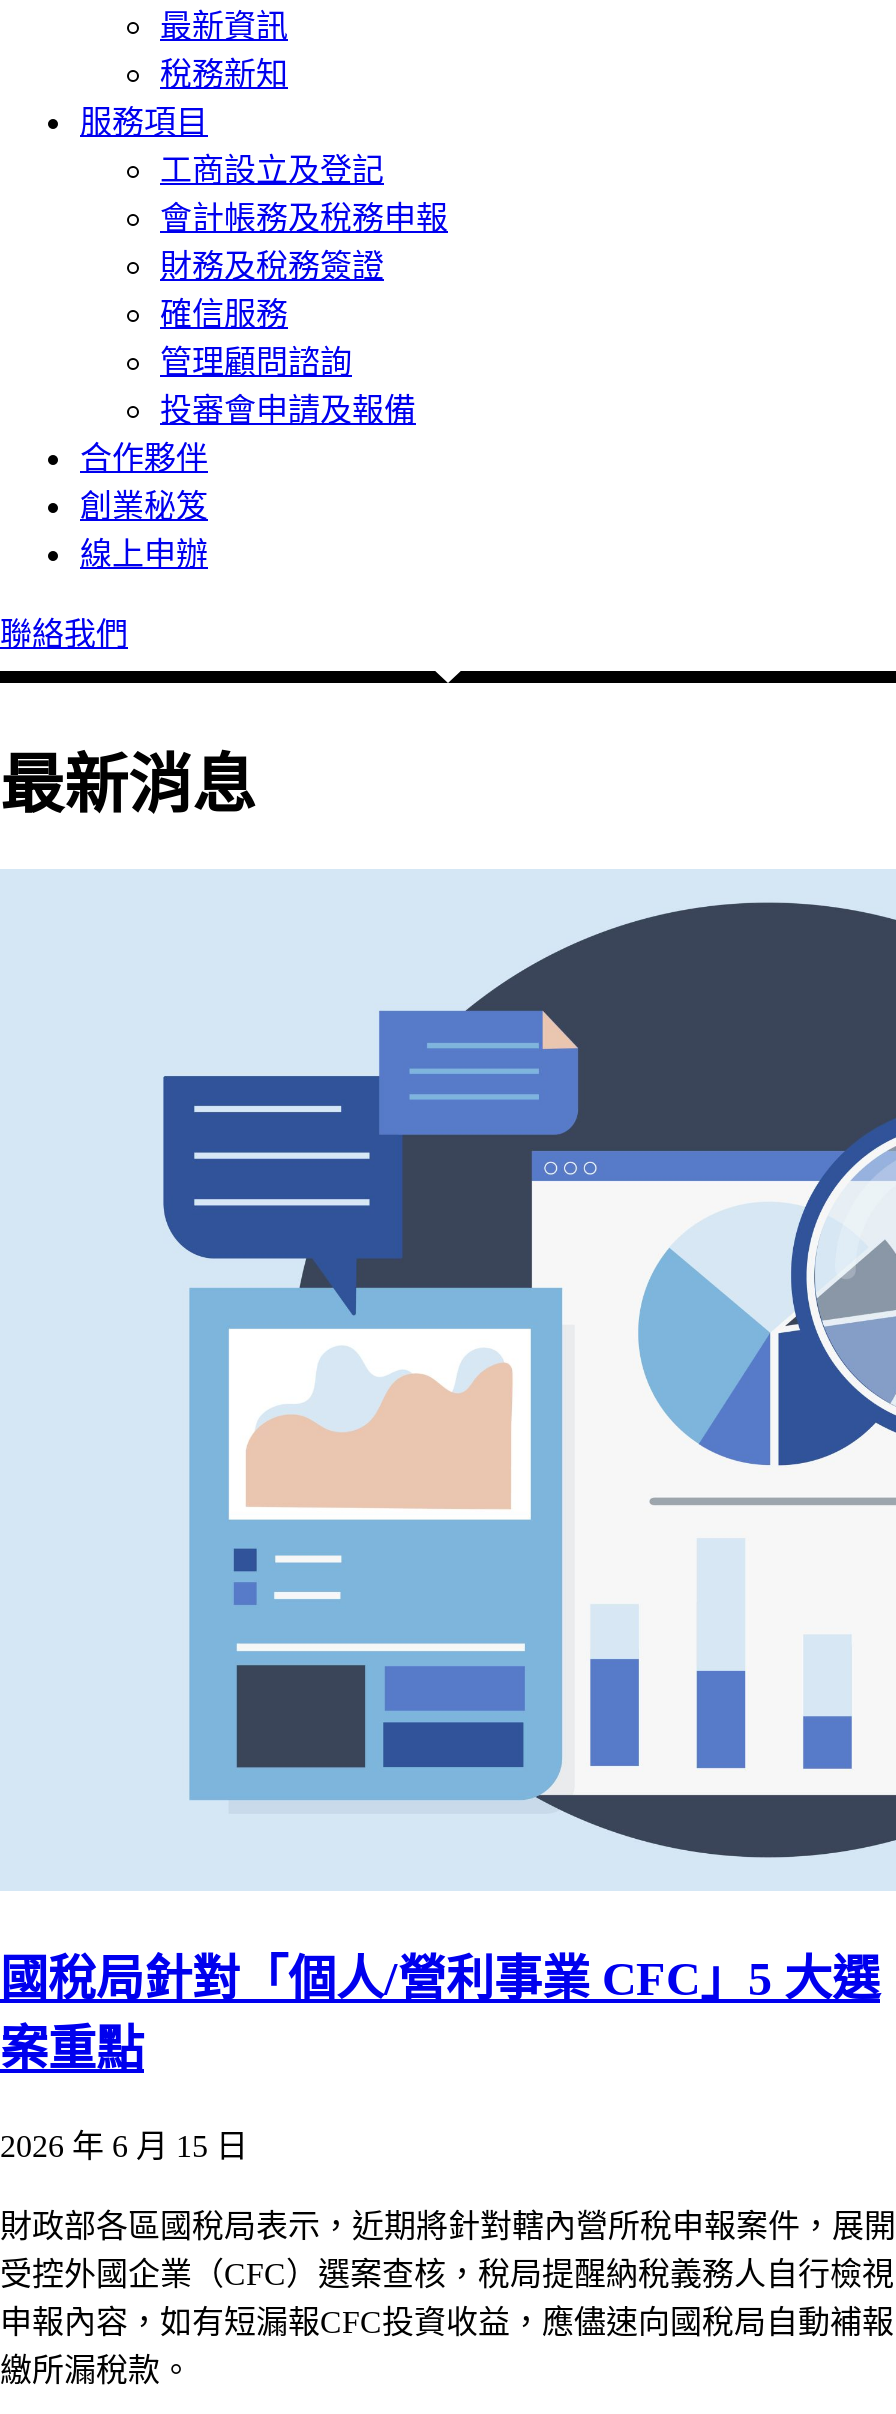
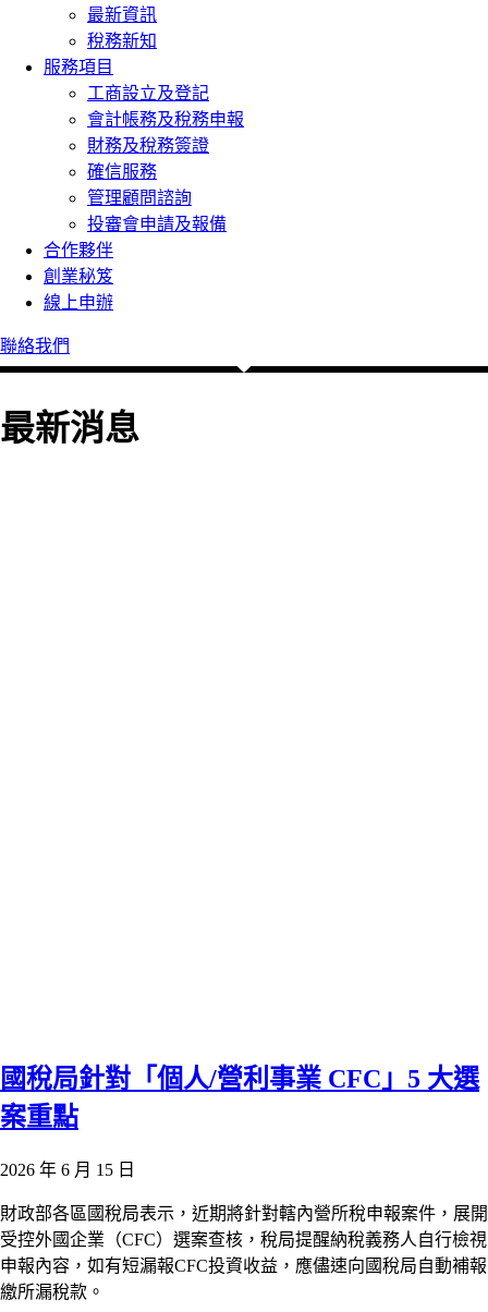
- [image]
